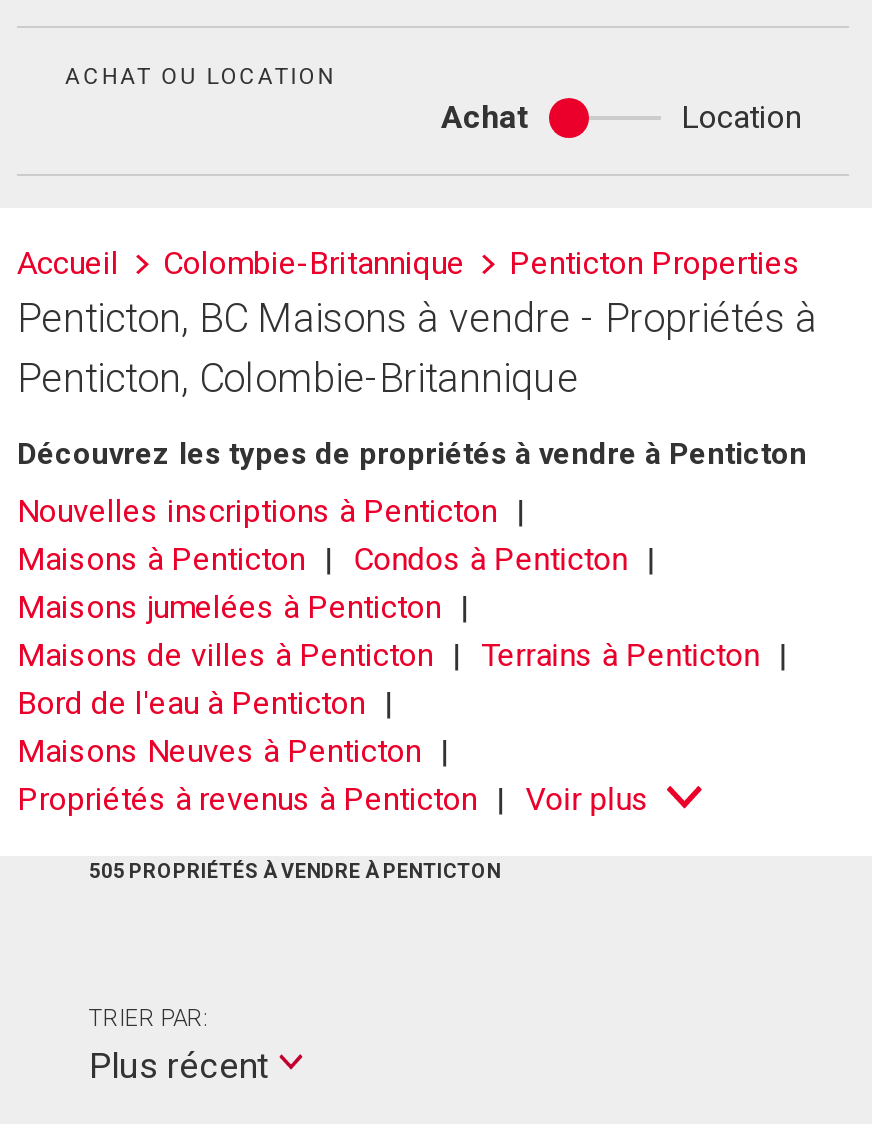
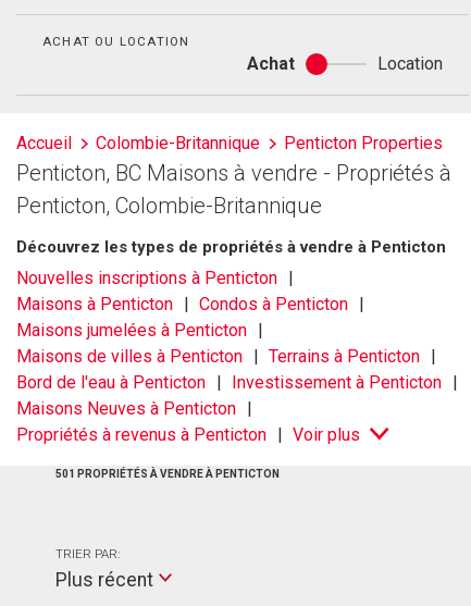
+ Investissement à Penticton

- 505 PROPRIÉTÉS À VENDRE À PENTICTON
+ 501 PROPRIÉTÉS À VENDRE À PENTICTON
